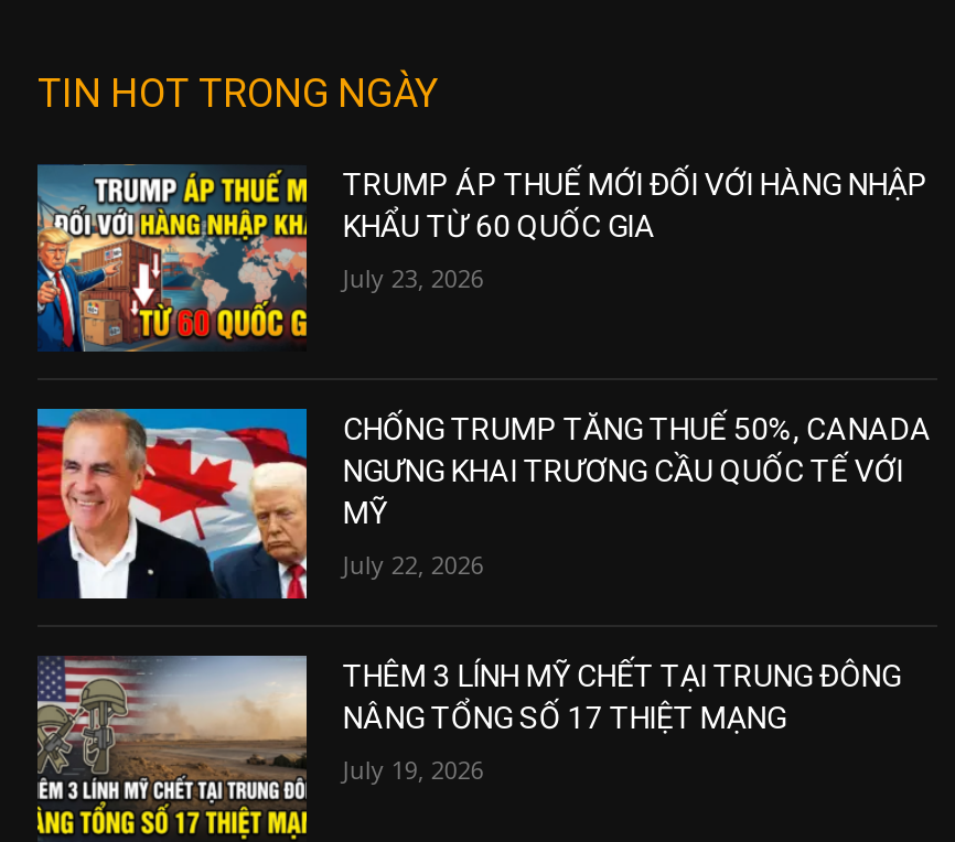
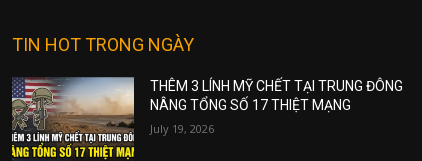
- [image]
- TRUMP ÁP THUẾ MỚI ĐỐI VỚI HÀNG NHẬP
- KHẨU TỪ 60 QUỐC GIA
- July 23, 2026

- [image]
- CHỐNG TRUMP TĂNG THUẾ 50%, CANADA
- NGƯNG KHAI TRƯƠNG CẦU QUỐC TẾ VỚI
- MỸ
- July 22, 2026
